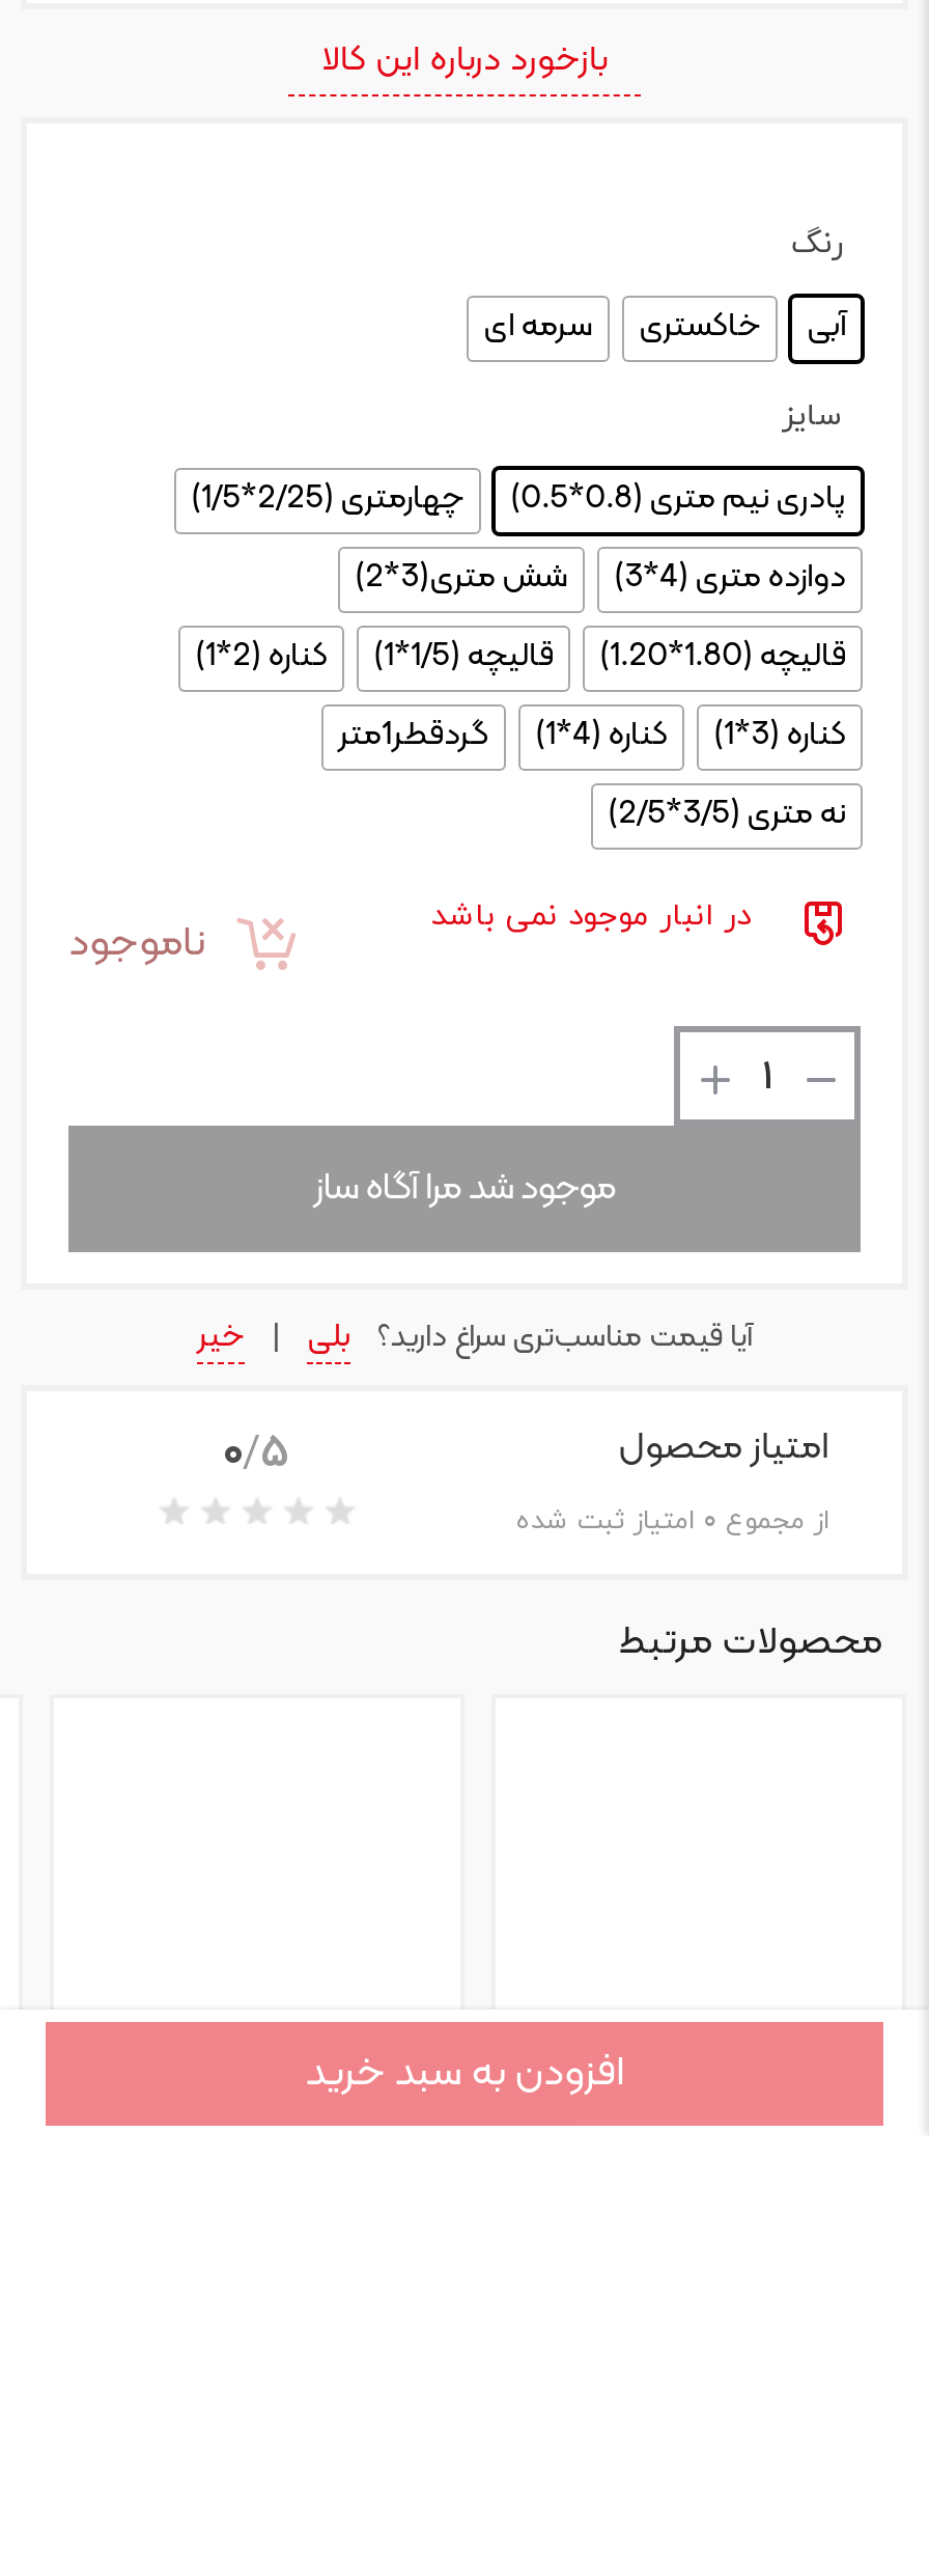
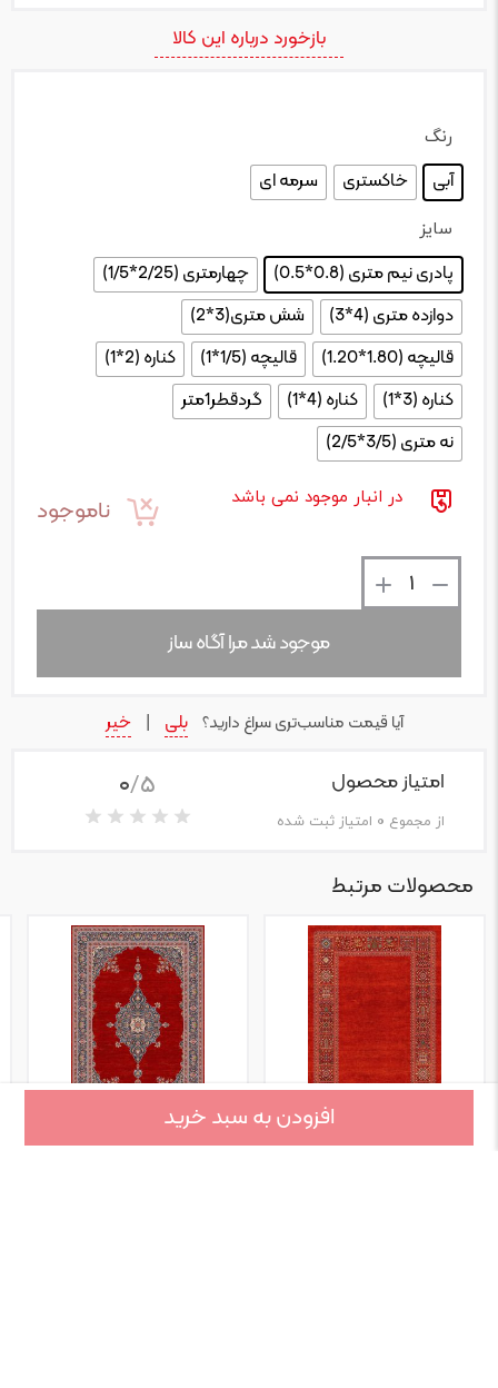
+ [image]

+ [image]
